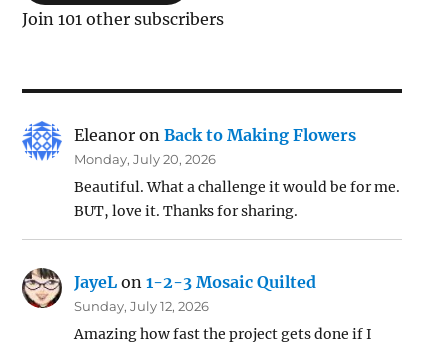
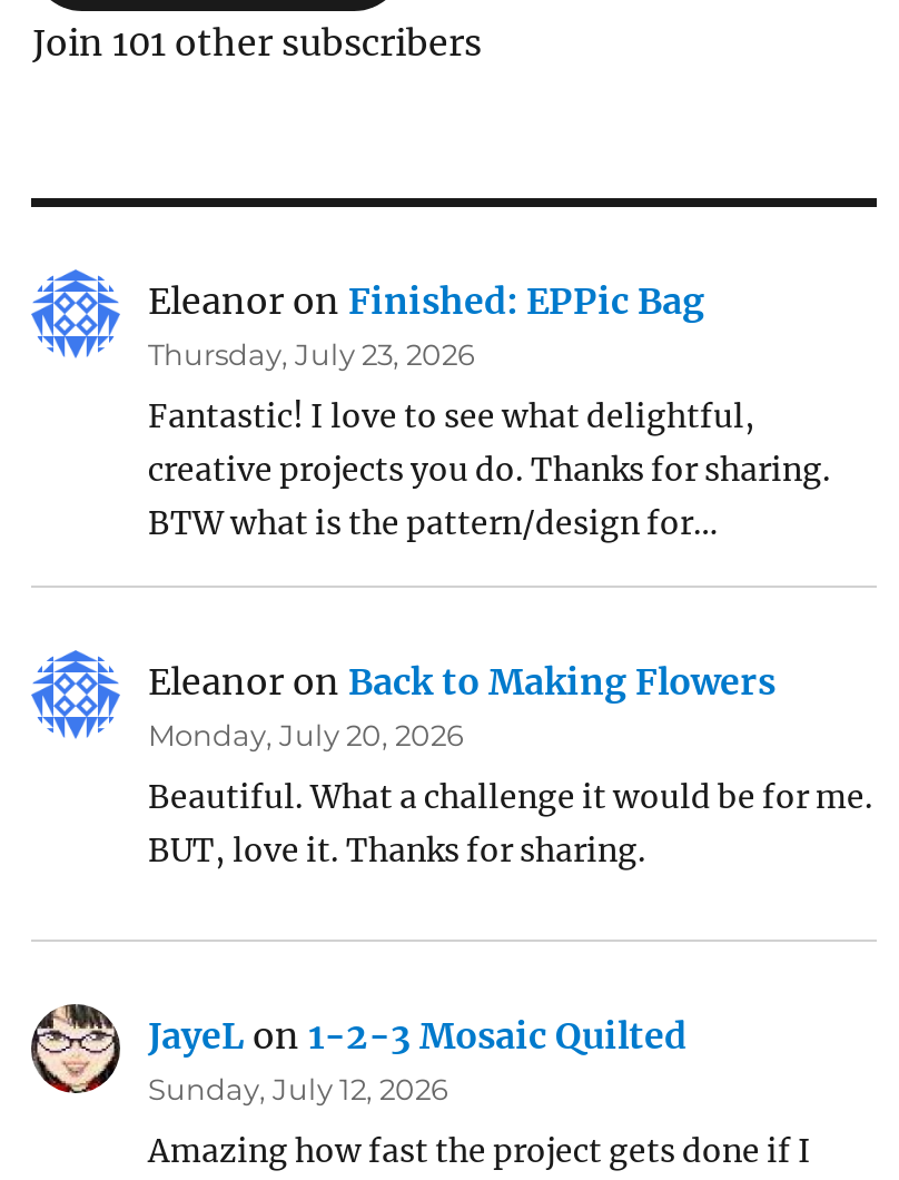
+ Eleanor on Finished: EPPic Bag
+ Thursday, July 23, 2026
+ Fantastic! I love to see what delightful,
+ creative projects you do. Thanks for sharing.
+ BTW what is the pattern/design for…
